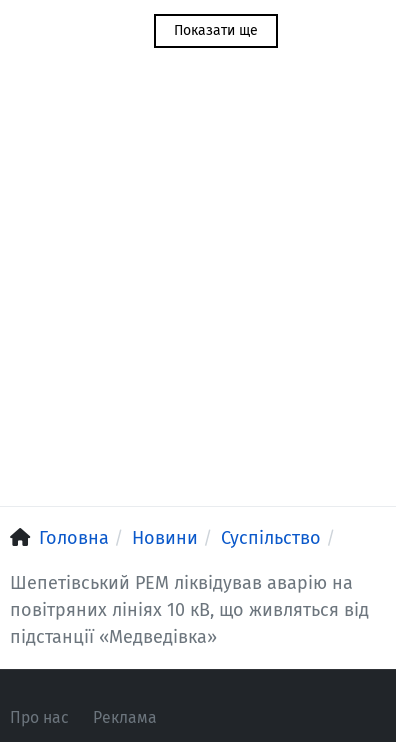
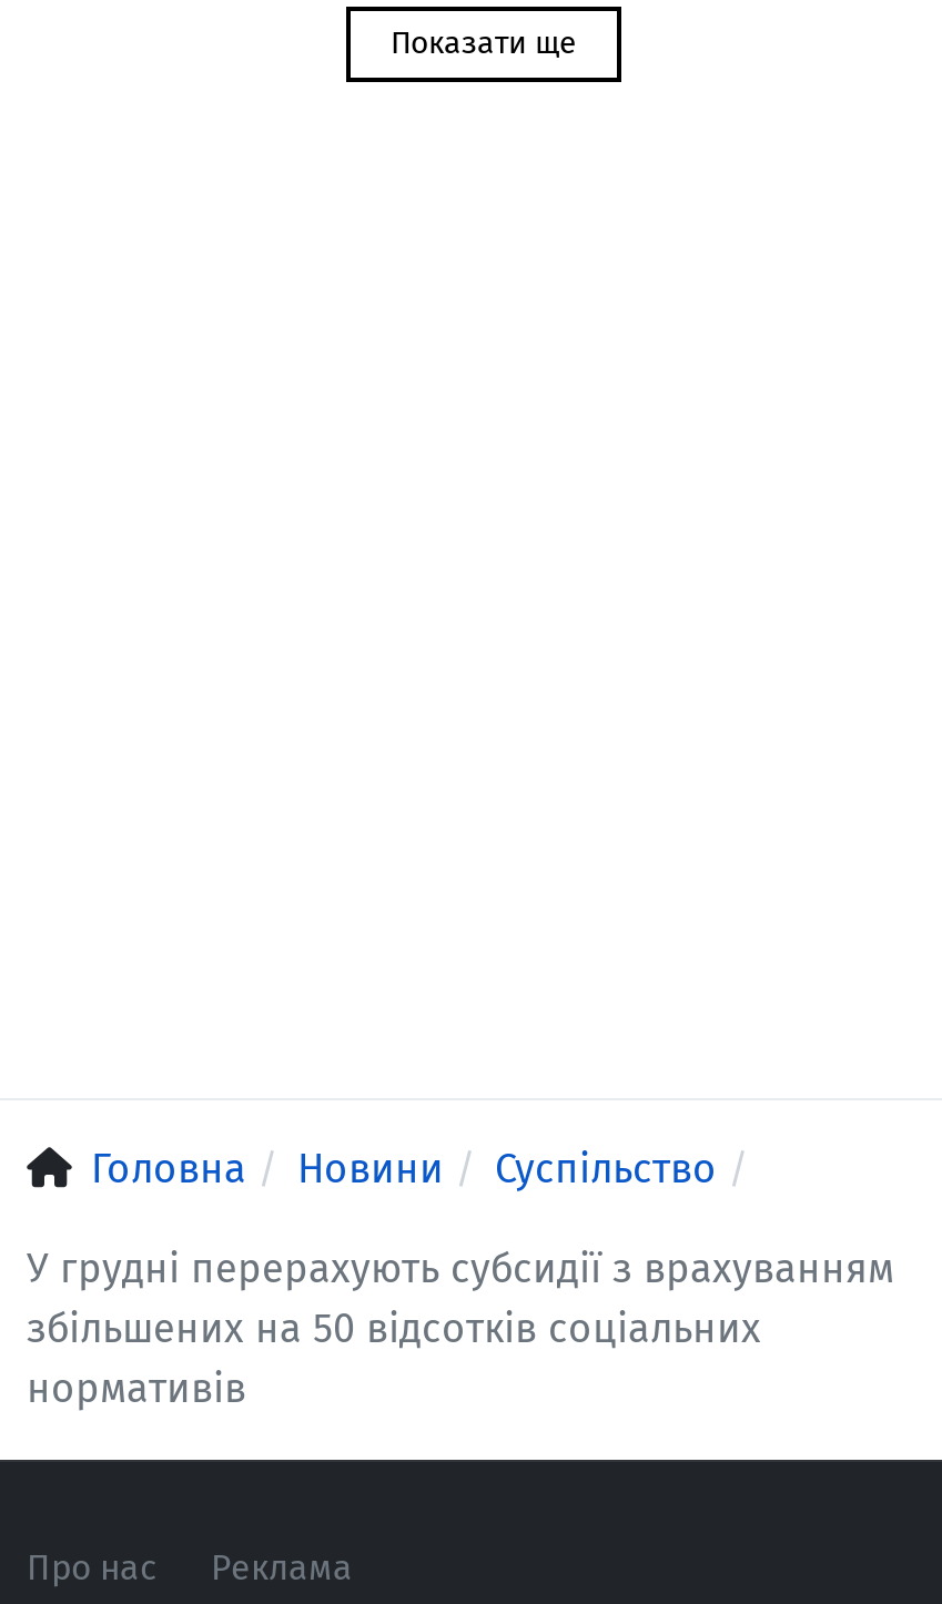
- Шепетівський РЕМ ліквідував аварію на
- повітряних лініях 10 кВ, що живляться від
- підстанції «Медведівка»
+ У грудні перерахують субсидії з врахуванням
+ збільшених на 50 відсотків соціальних
+ нормативів
